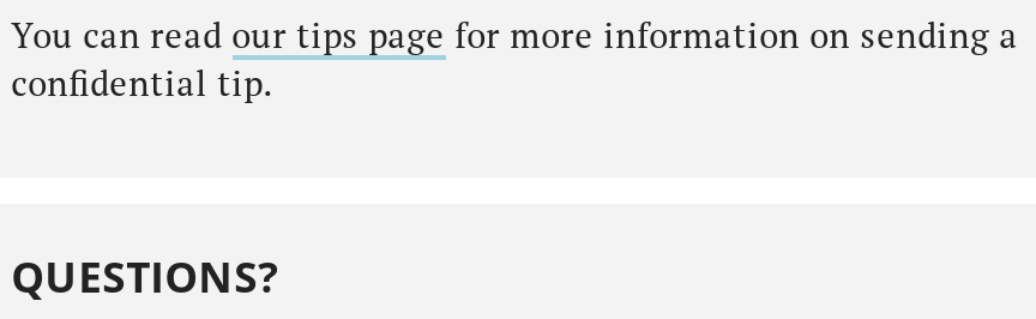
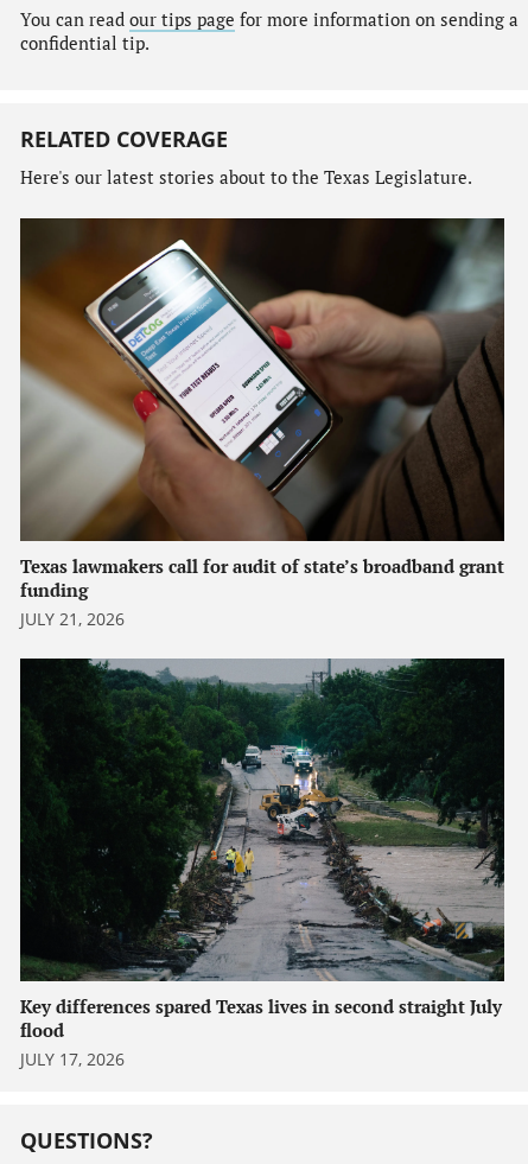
+ [image]
+ Texas lawmakers call for audit of state’s broadband grant
+ funding
+ JULY 21, 2026

+ [image]
+ Key differences spared Texas lives in second straight July
+ flood
+ JULY 17, 2026

+ RELATED COVERAGE
+ Here's our latest stories about to the Texas Legislature.
